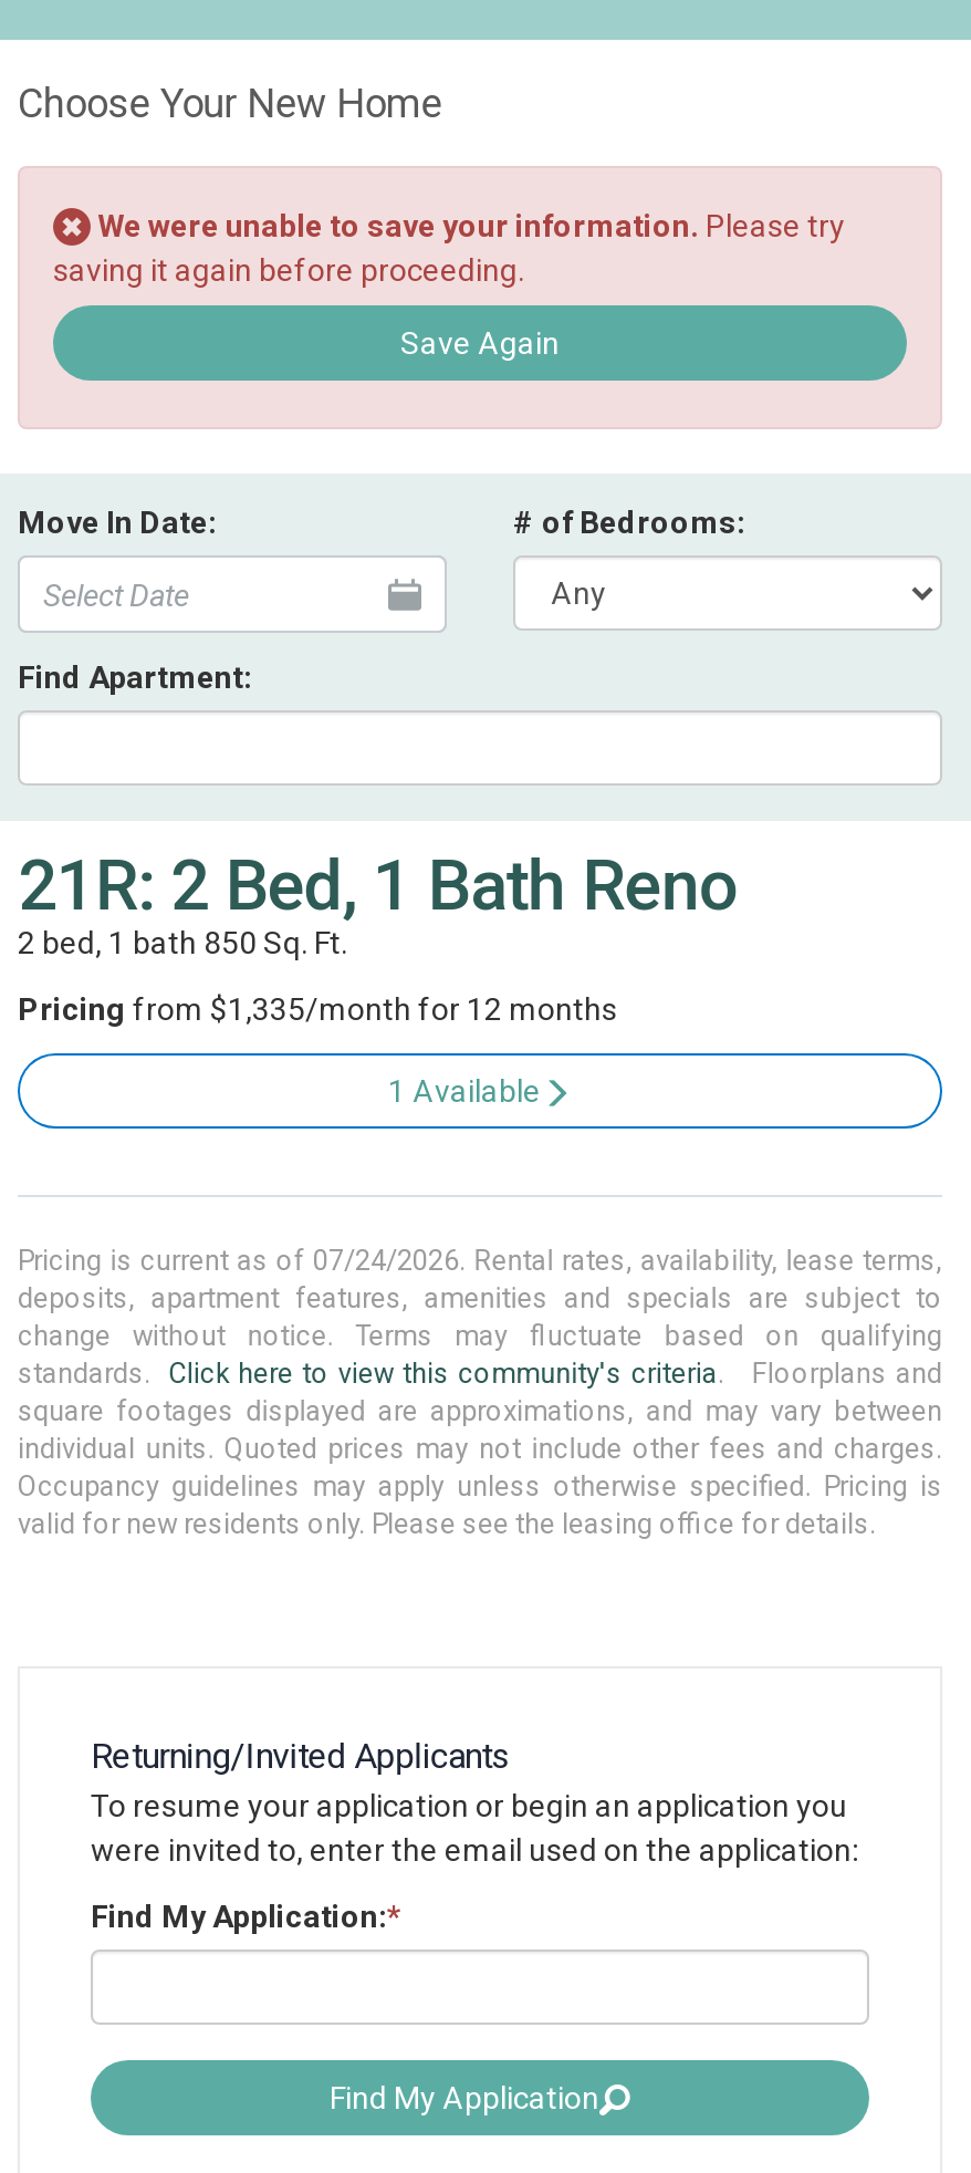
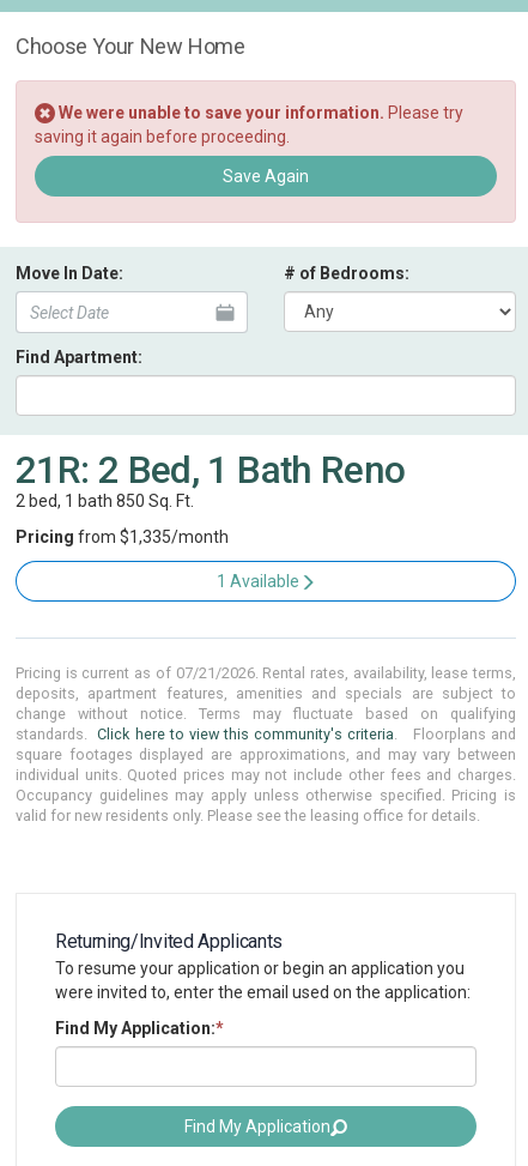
- Pricing from $1,335/month for 12 months
+ Pricing from $1,335/month

- Pricing is current as of 07/24/2026. Rental rates, availability, lease terms,
+ Pricing is current as of 07/21/2026. Rental rates, availability, lease terms,
